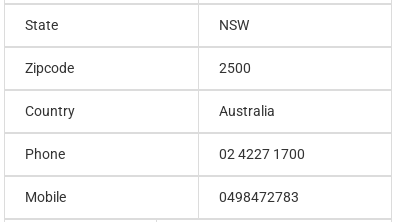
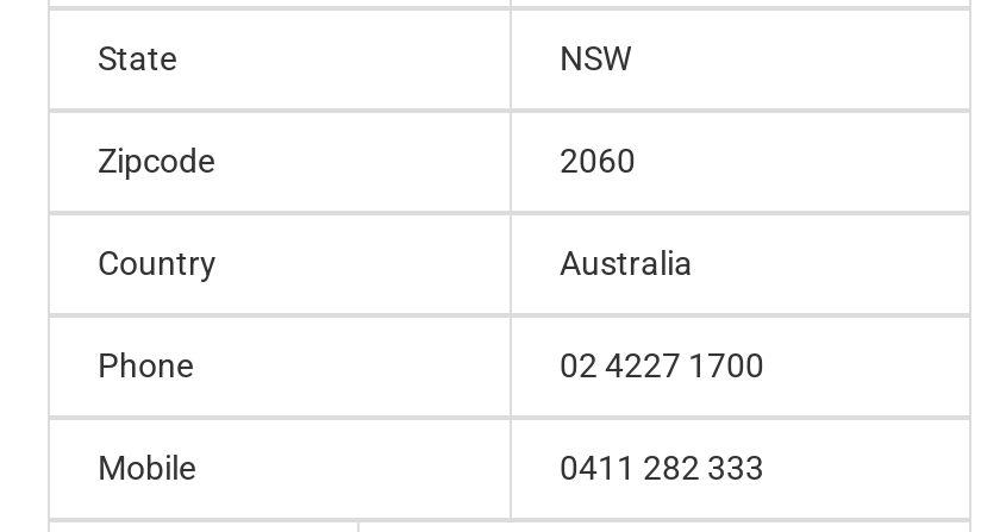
- 2500
+ 2060

- 0498472783
+ 0411 282 333
